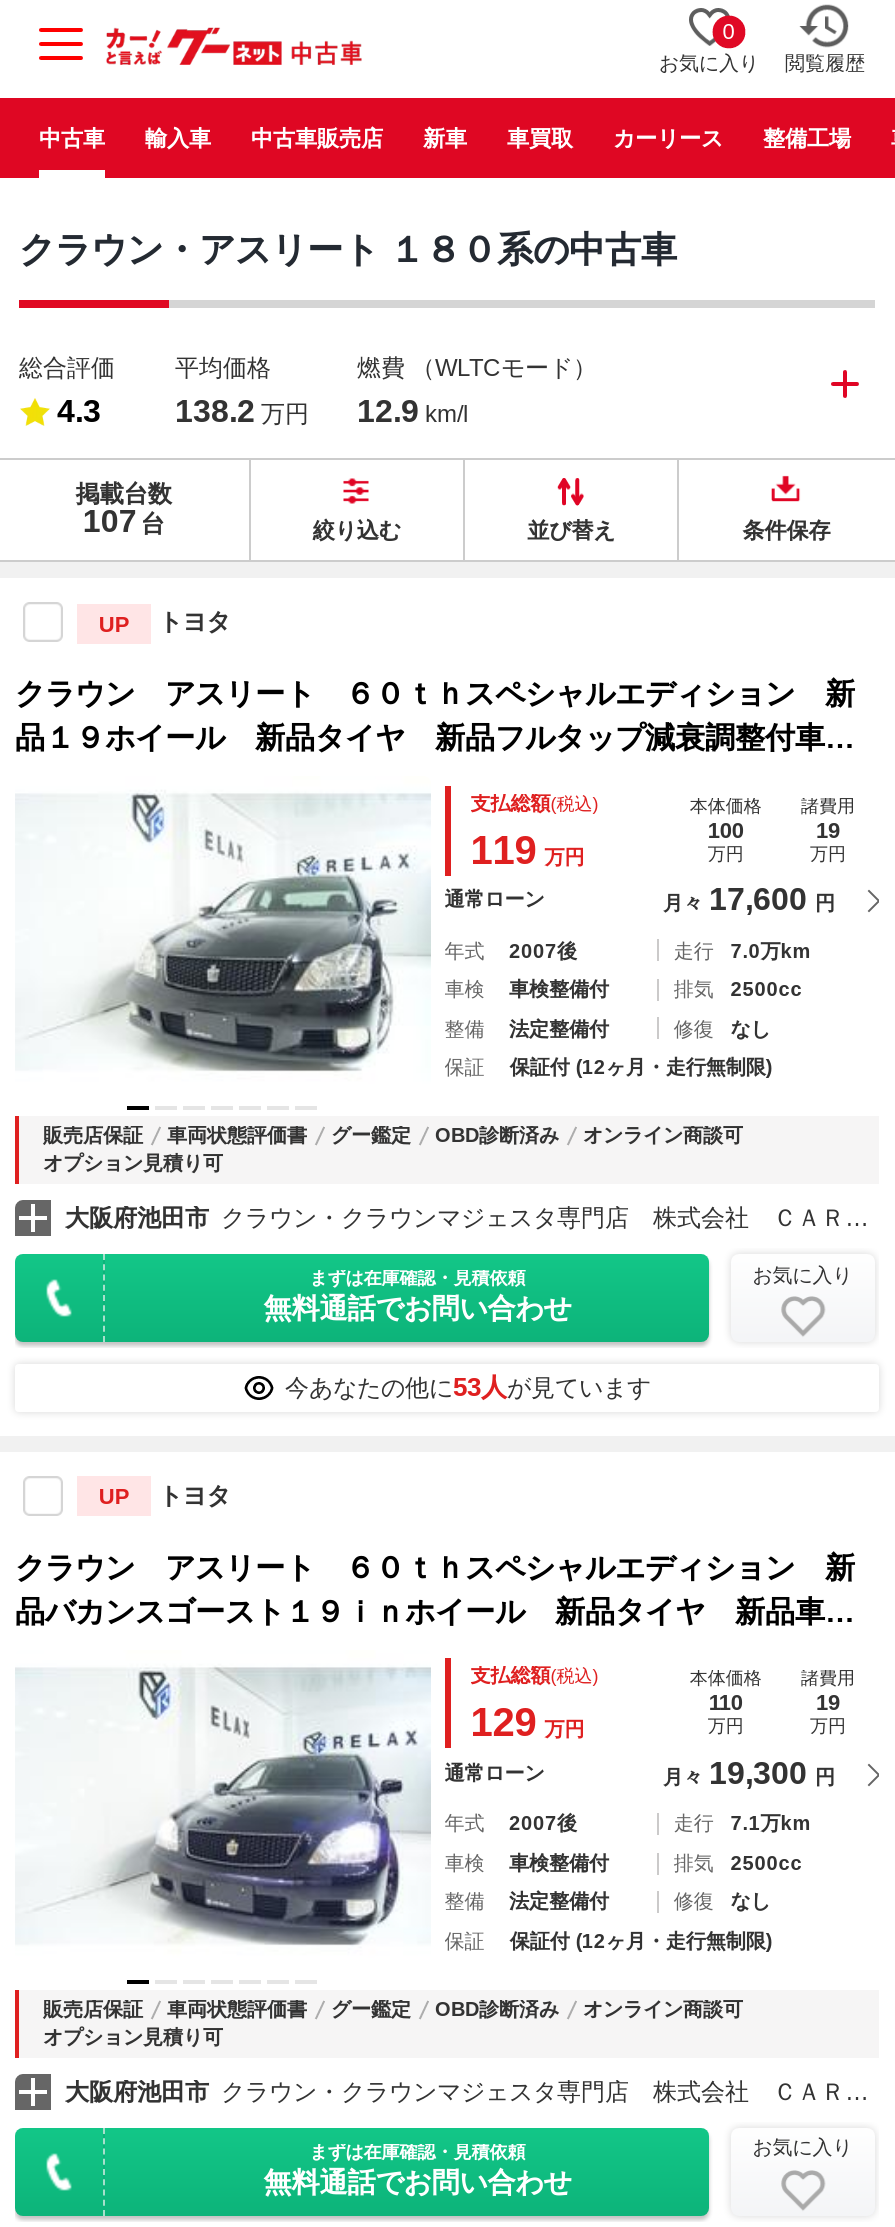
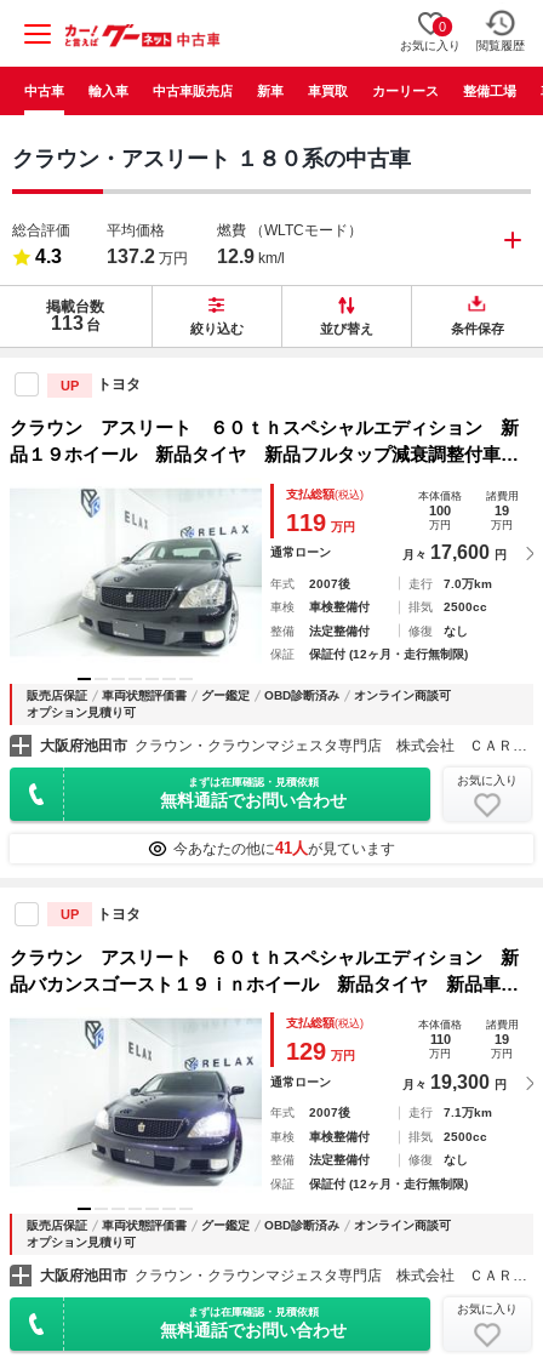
- 138.2万円 12.9 km/l
+ 137.2万円 12.9 km/l

- 107 台
+ 113 台

- 今あなたの他に53人が見ています
+ 今あなたの他に41人が見ています
